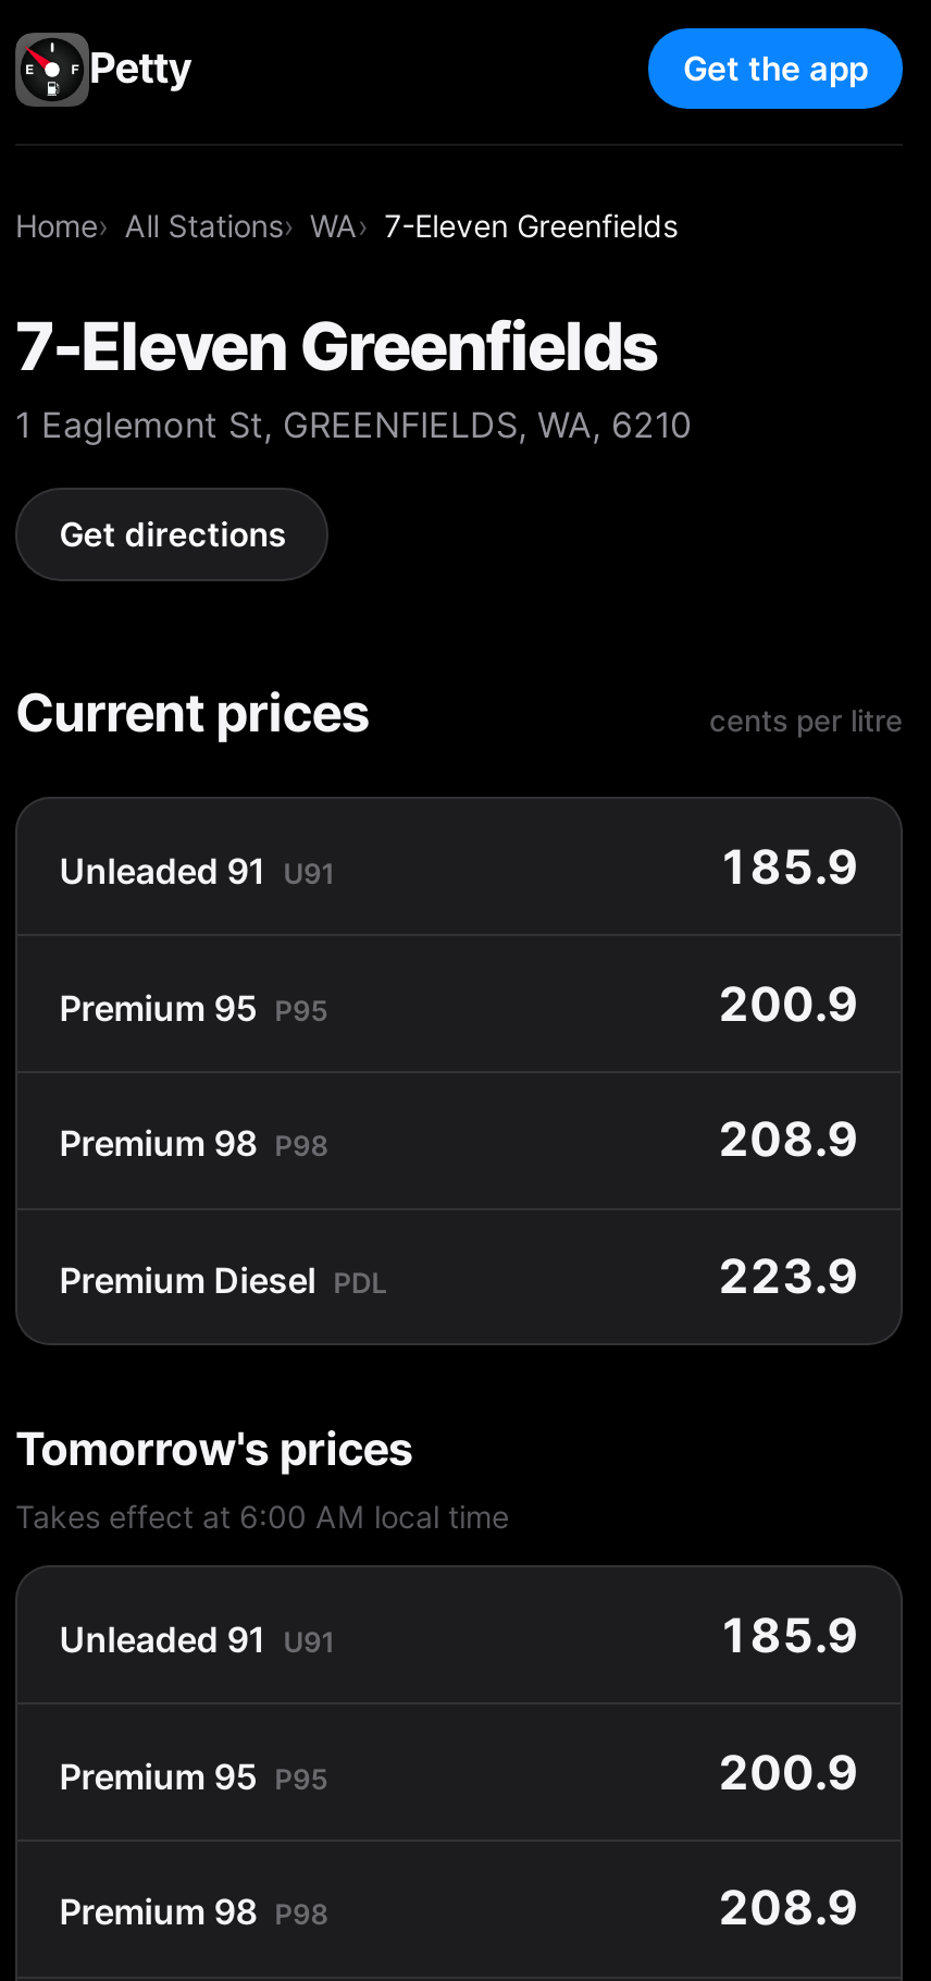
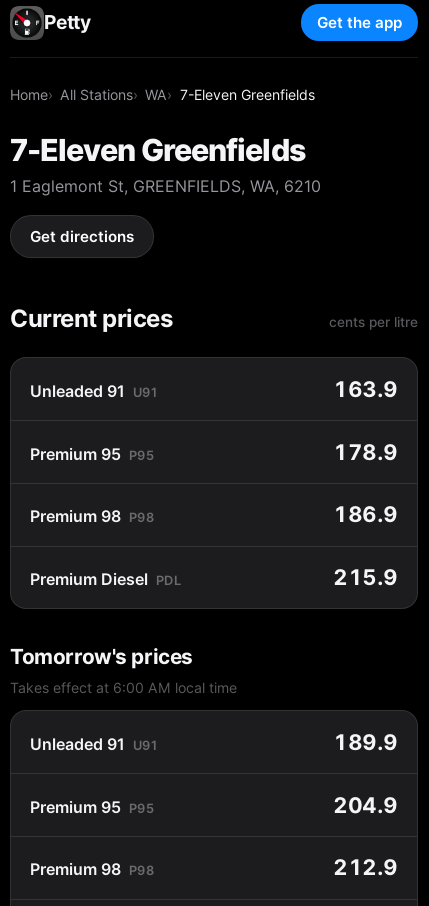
- 185.9
+ 163.9

- 200.9
+ 178.9

- 208.9
+ 186.9

- 223.9
+ 215.9

- 185.9
+ 189.9

- 200.9
+ 204.9

- 208.9
+ 212.9
